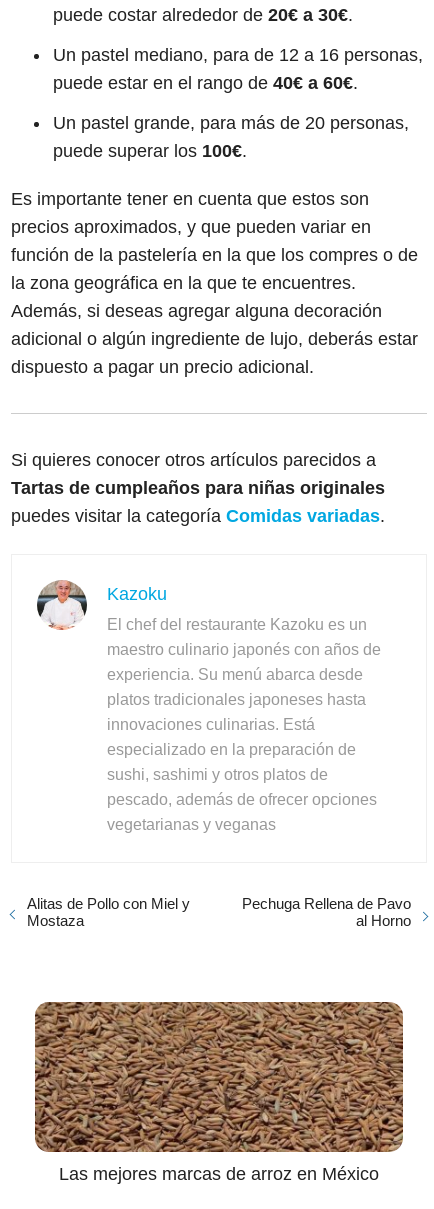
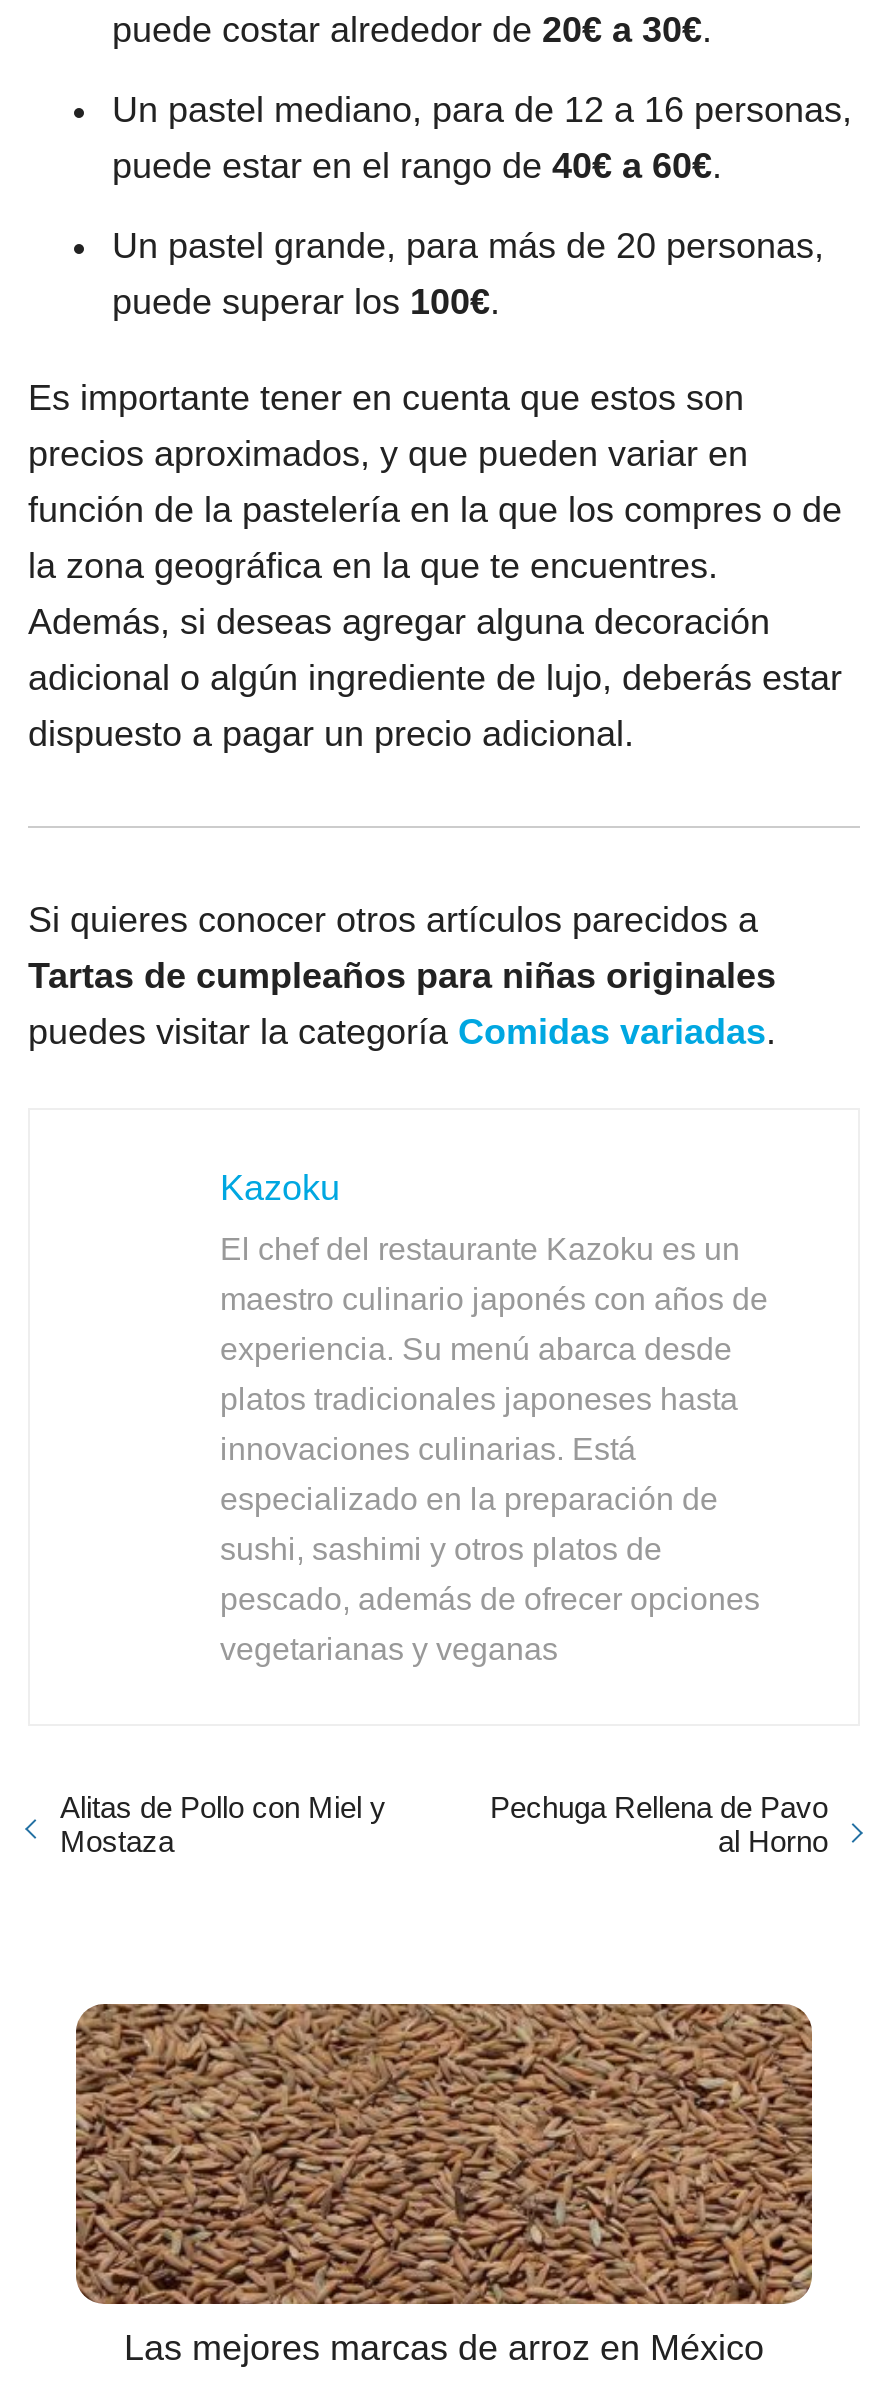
- [image]
